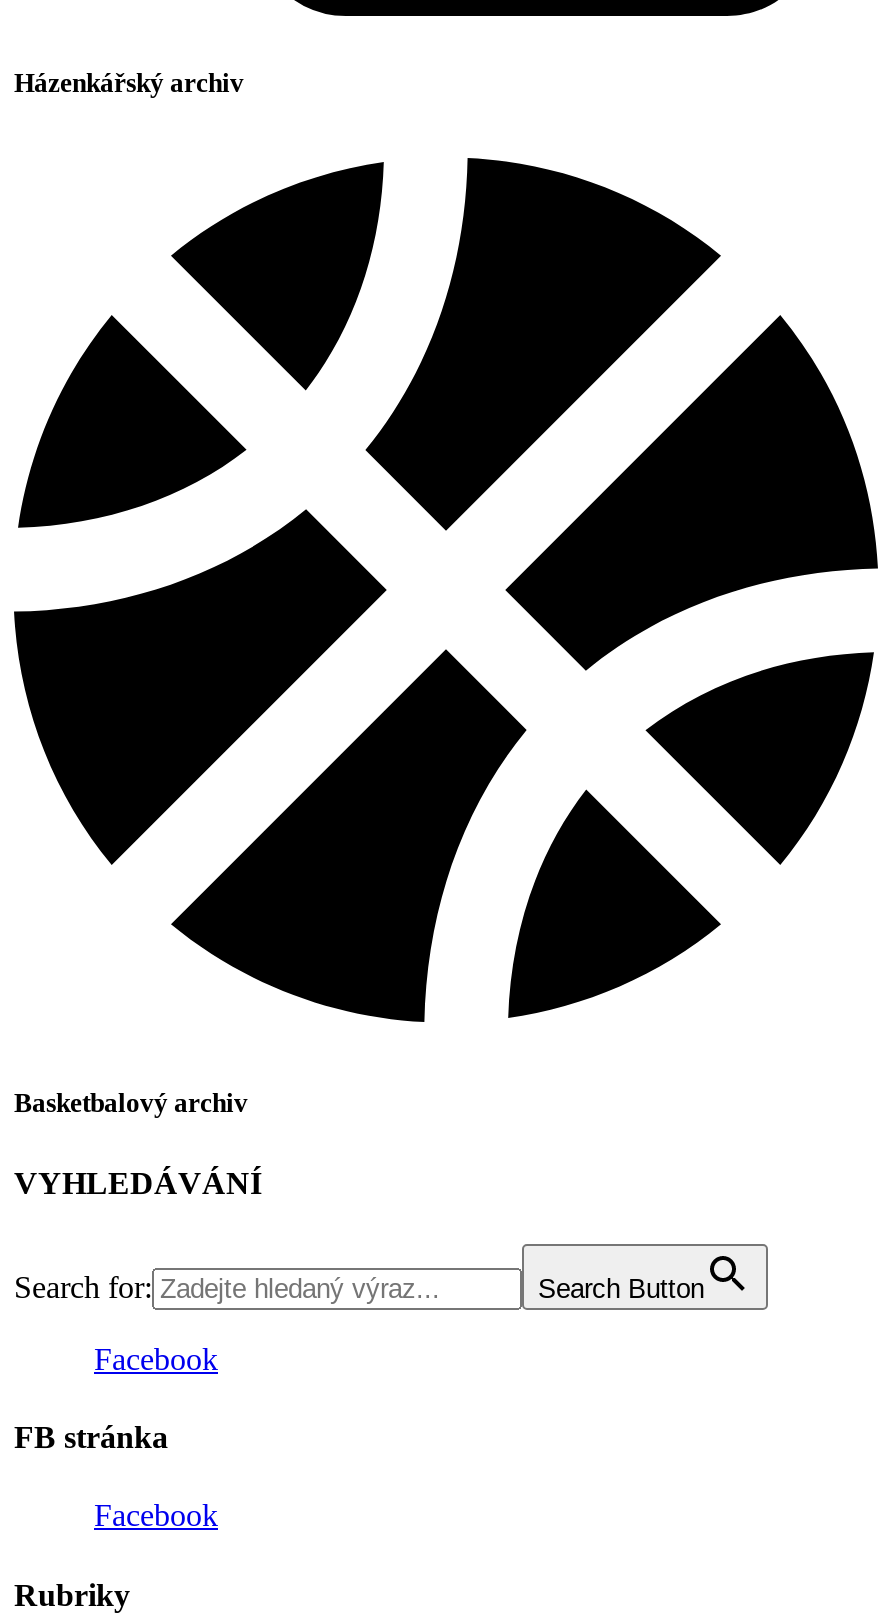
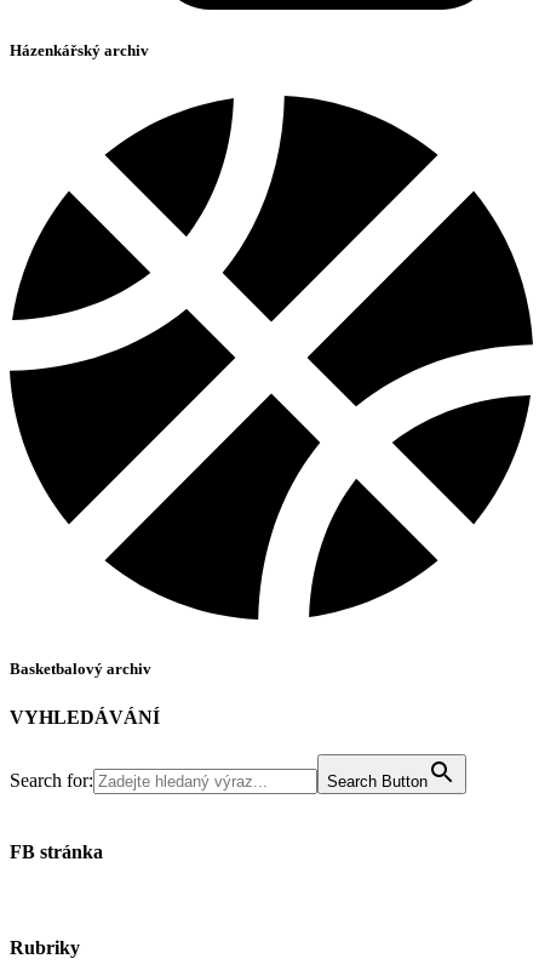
- Facebook

- Facebook
